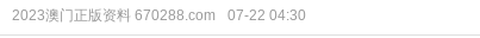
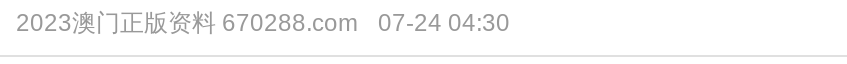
- 2023澳门正版资料 670288.com 07-22 04:30
+ 2023澳门正版资料 670288.com 07-24 04:30
